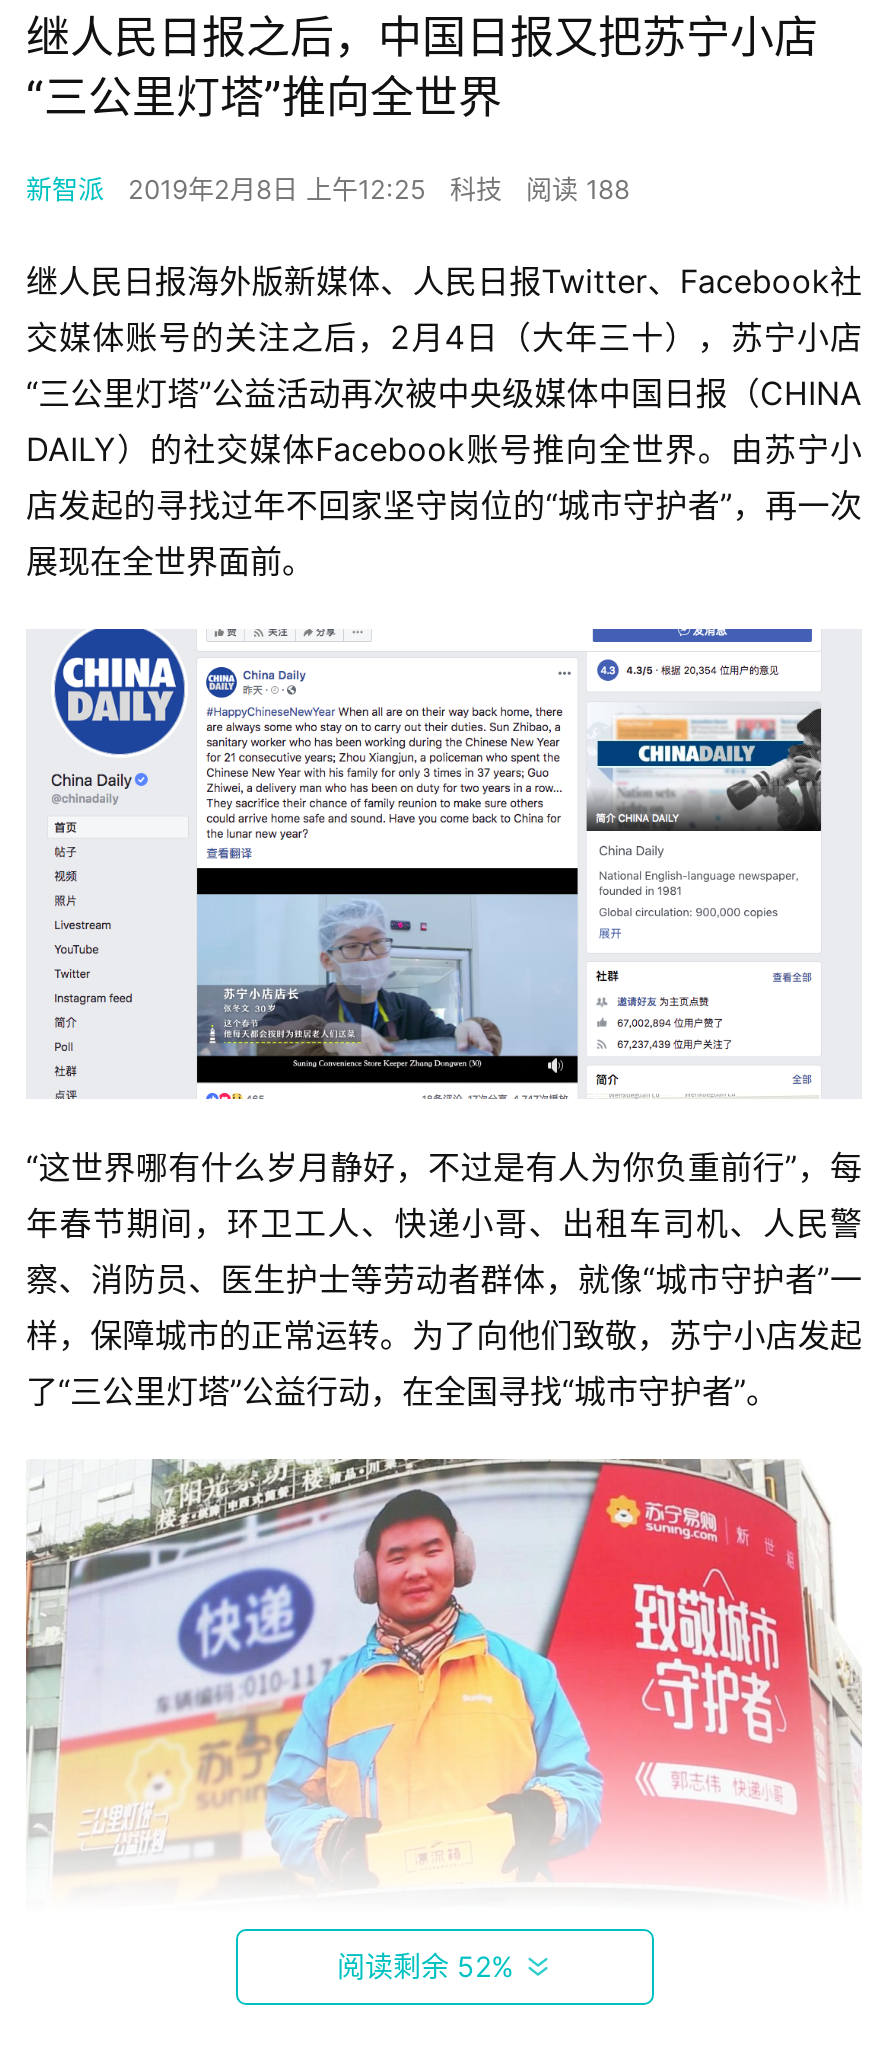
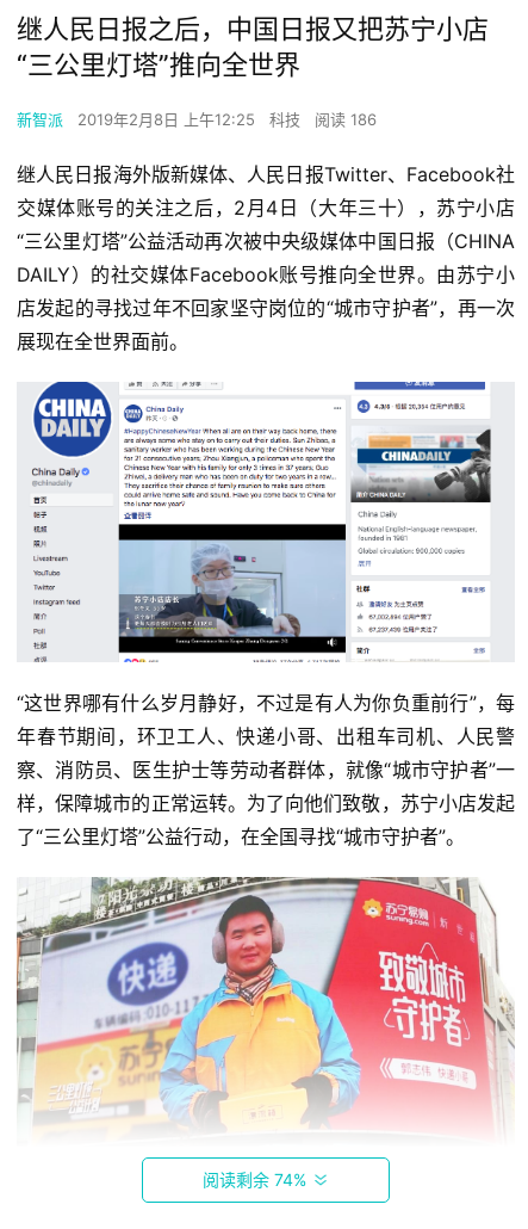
- 新智派 2019年2月8日 上午12:25 科技 阅读 188
+ 新智派 2019年2月8日 上午12:25 科技 阅读 186

- 阅读剩余 52%
+ 阅读剩余 74%
